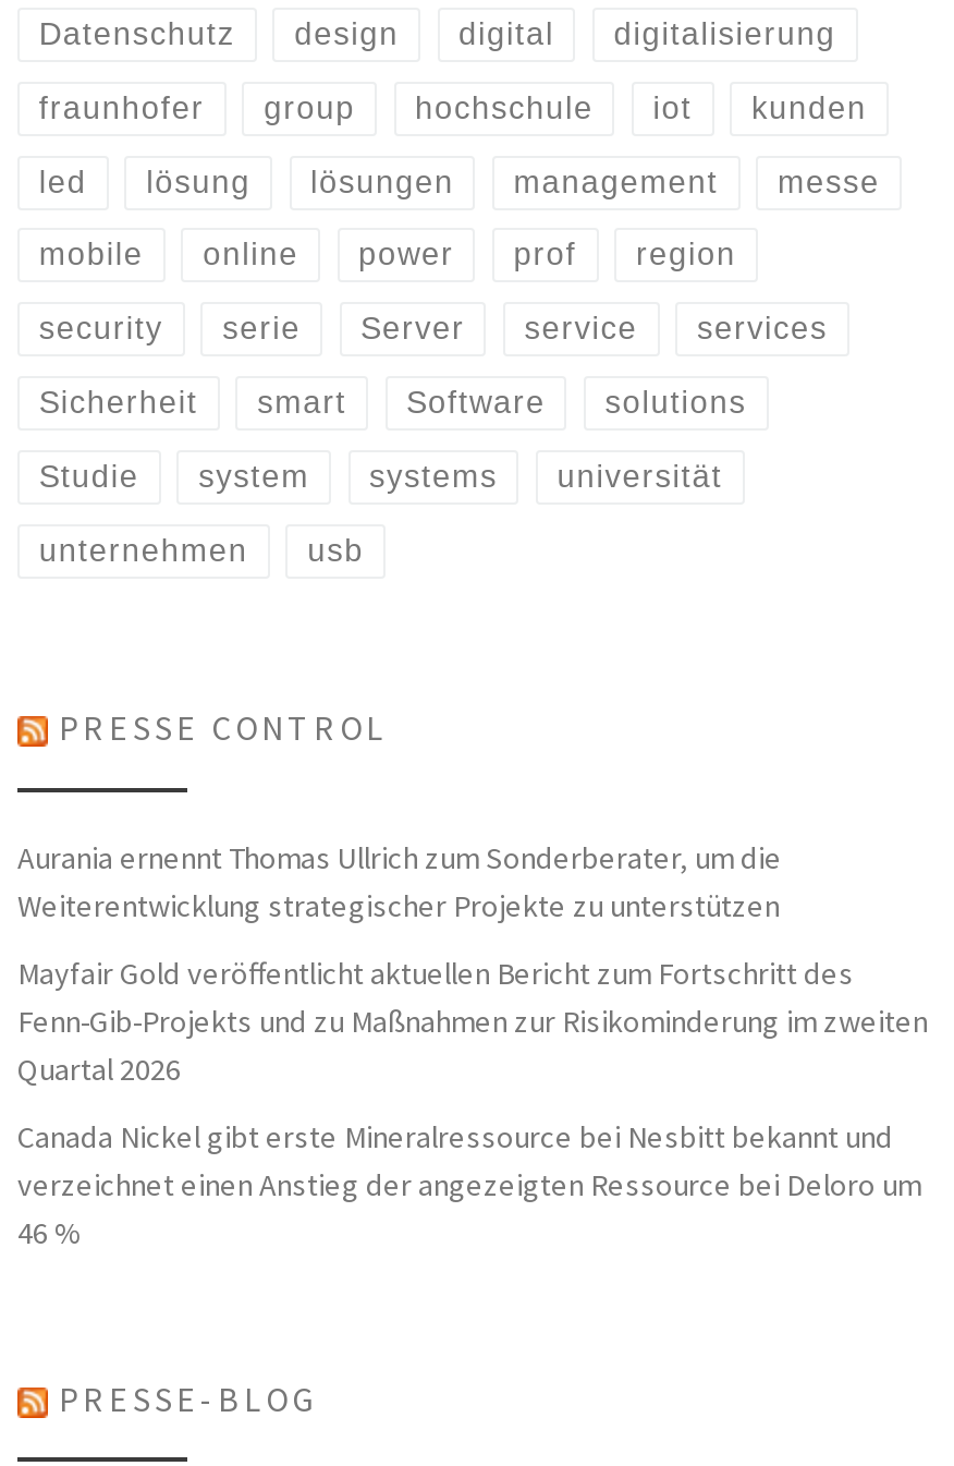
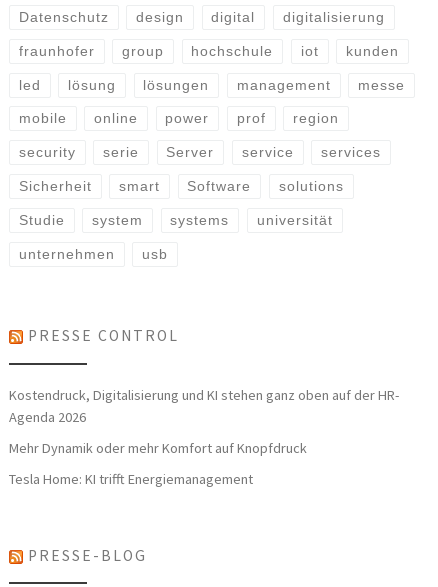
- Aurania ernennt Thomas Ullrich zum Sonderberater, um die
- Weiterentwicklung strategischer Projekte zu unterstützen
+ Kostendruck, Digitalisierung und KI stehen ganz oben auf der HR-
+ Agenda 2026

- Mayfair Gold veröffentlicht aktuellen Bericht zum Fortschritt des
- Fenn-Gib-Projekts und zu Maßnahmen zur Risikominderung im zweiten
- Quartal 2026
+ Mehr Dynamik oder mehr Komfort auf Knopfdruck

- Canada Nickel gibt erste Mineralressource bei Nesbitt bekannt und
- verzeichnet einen Anstieg der angezeigten Ressource bei Deloro um
- 46 %
+ Tesla Home: KI trifft Energiemanagement
